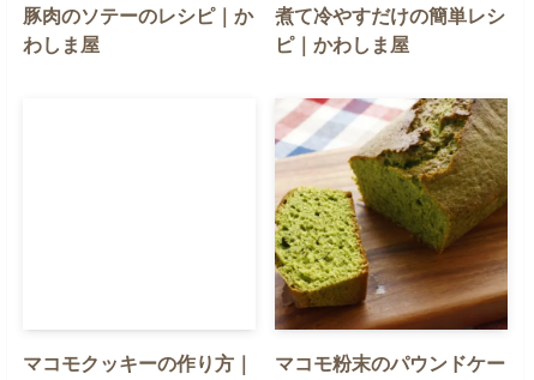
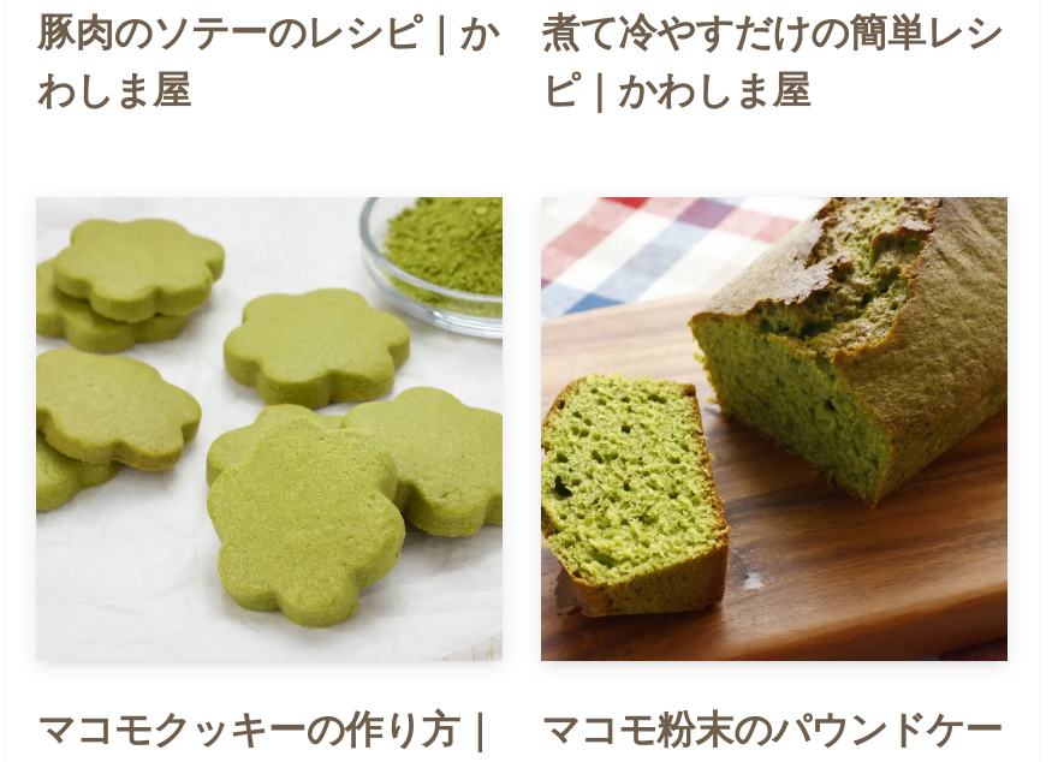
+ [image]
